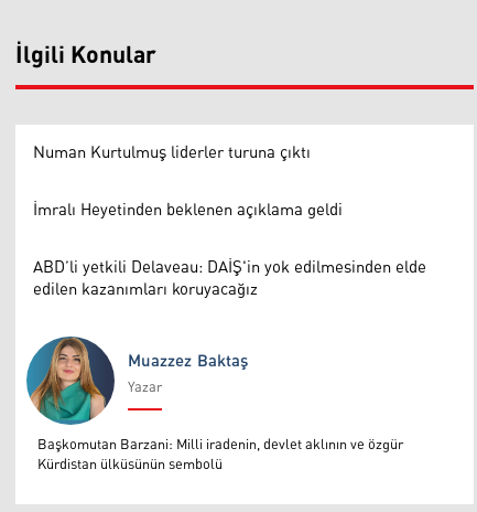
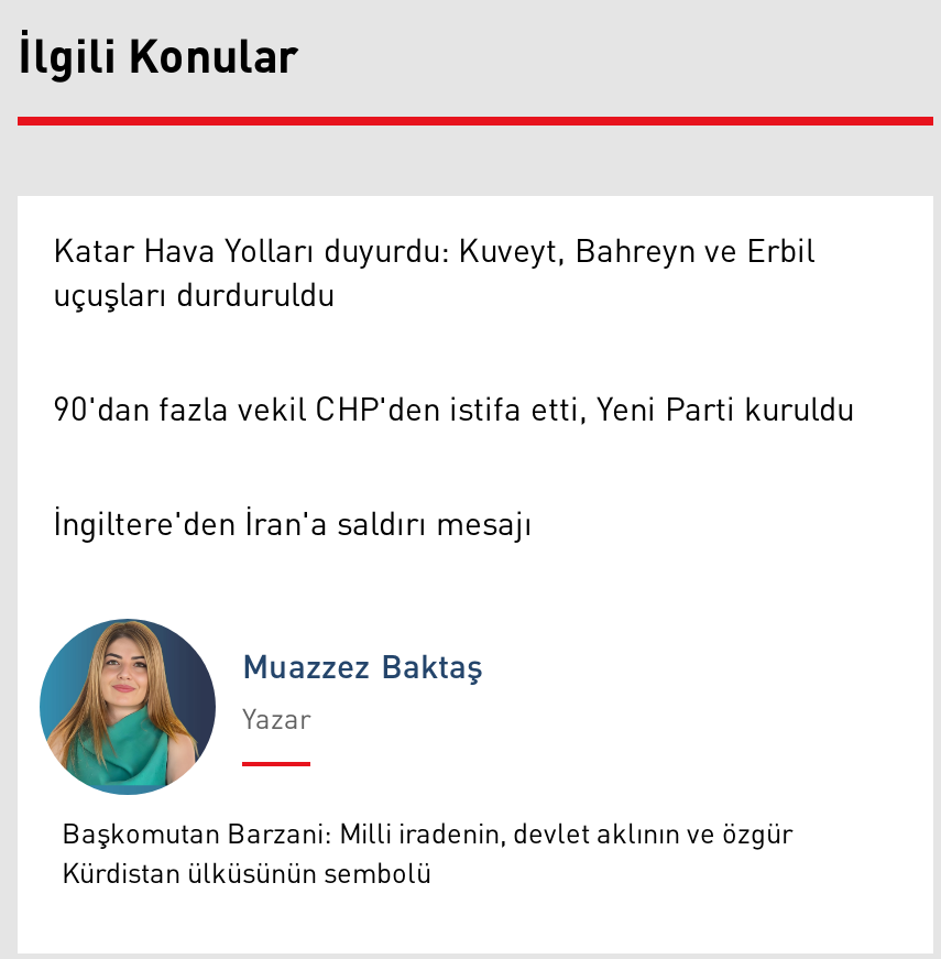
- Numan Kurtulmuş liderler turuna çıktı
+ Katar Hava Yolları duyurdu: Kuveyt, Bahreyn ve Erbil
+ uçuşları durduruldu

- İmralı Heyetinden beklenen açıklama geldi
+ 90'dan fazla vekil CHP'den istifa etti, Yeni Parti kuruldu

- ABD’li yetkili Delaveau: DAİŞ'in yok edilmesinden elde
- edilen kazanımları koruyacağız
+ İngiltere'den İran'a saldırı mesajı
